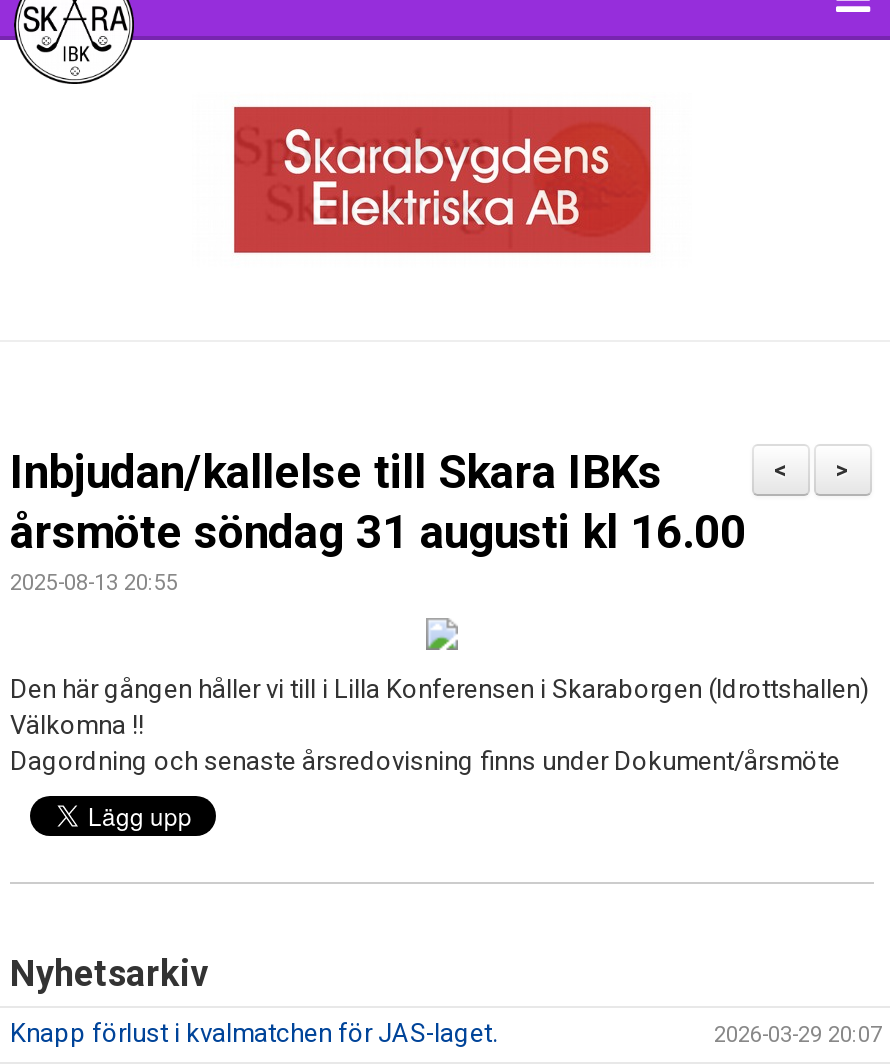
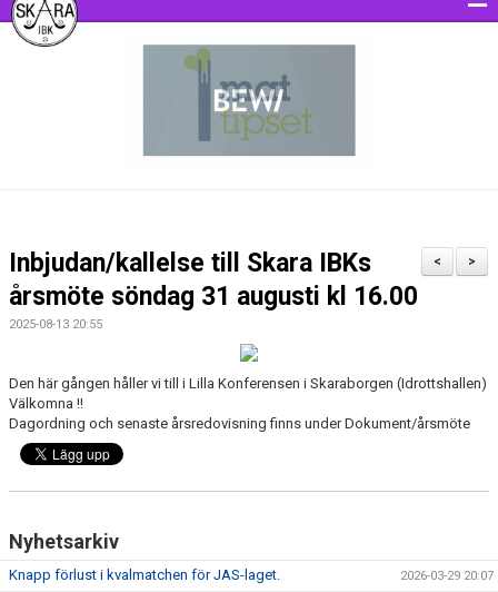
- [image]
+ [image]
